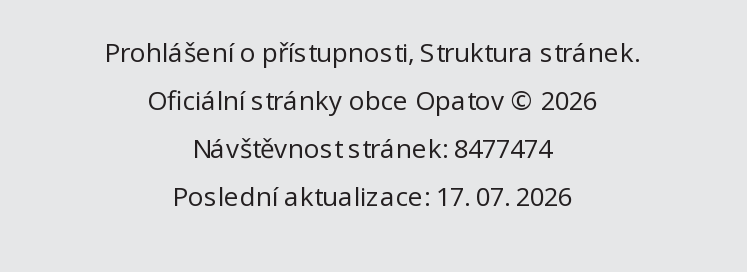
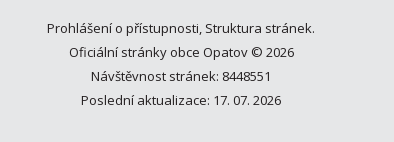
- Návštěvnost stránek: 8477474
+ Návštěvnost stránek: 8448551
